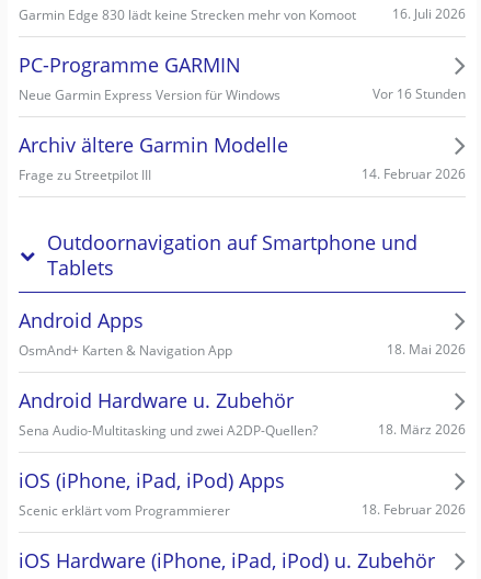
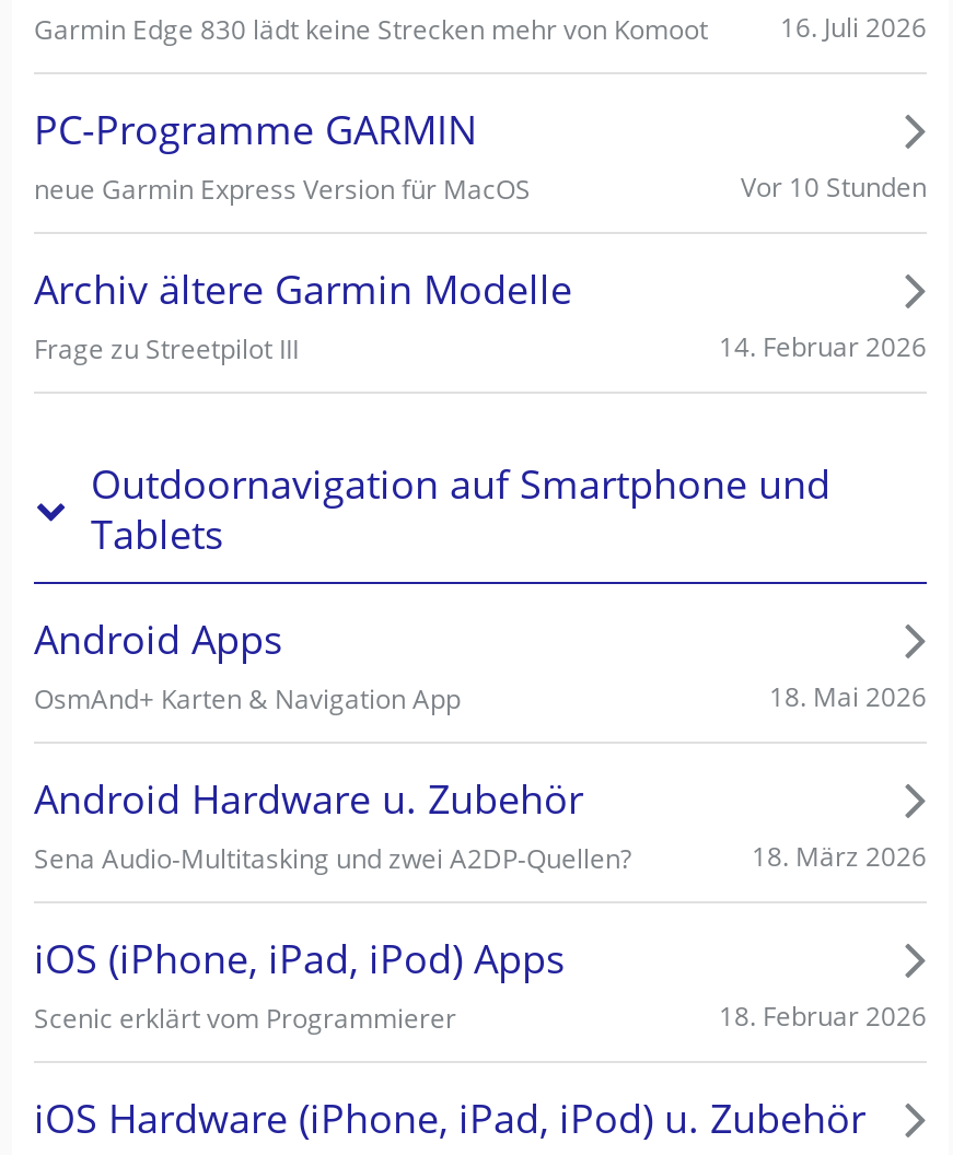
- Neue Garmin Express Version für Windows
+ neue Garmin Express Version für MacOS

- Vor 16 Stunden
+ Vor 10 Stunden
